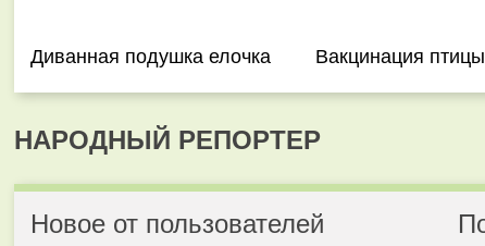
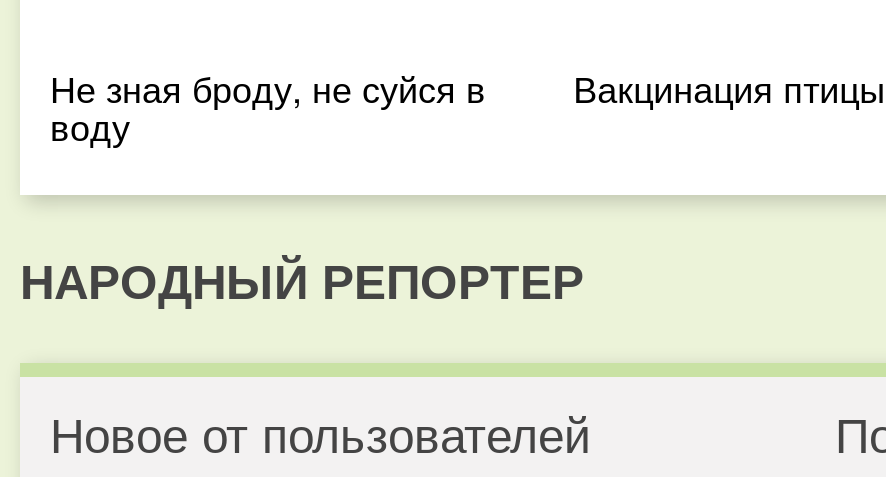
- Диванная подушка елочка
+ Не зная броду, не суйся в
+ воду
